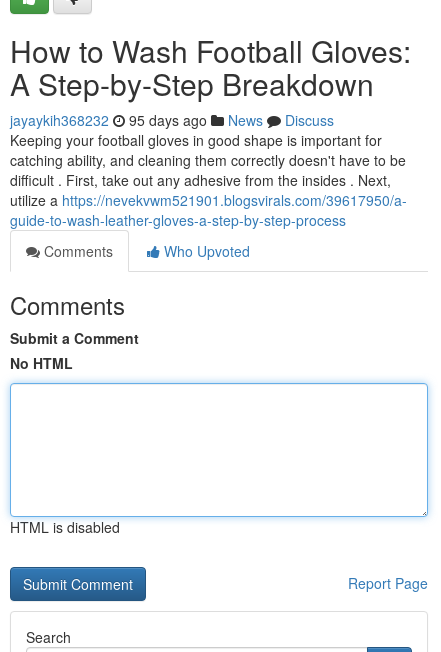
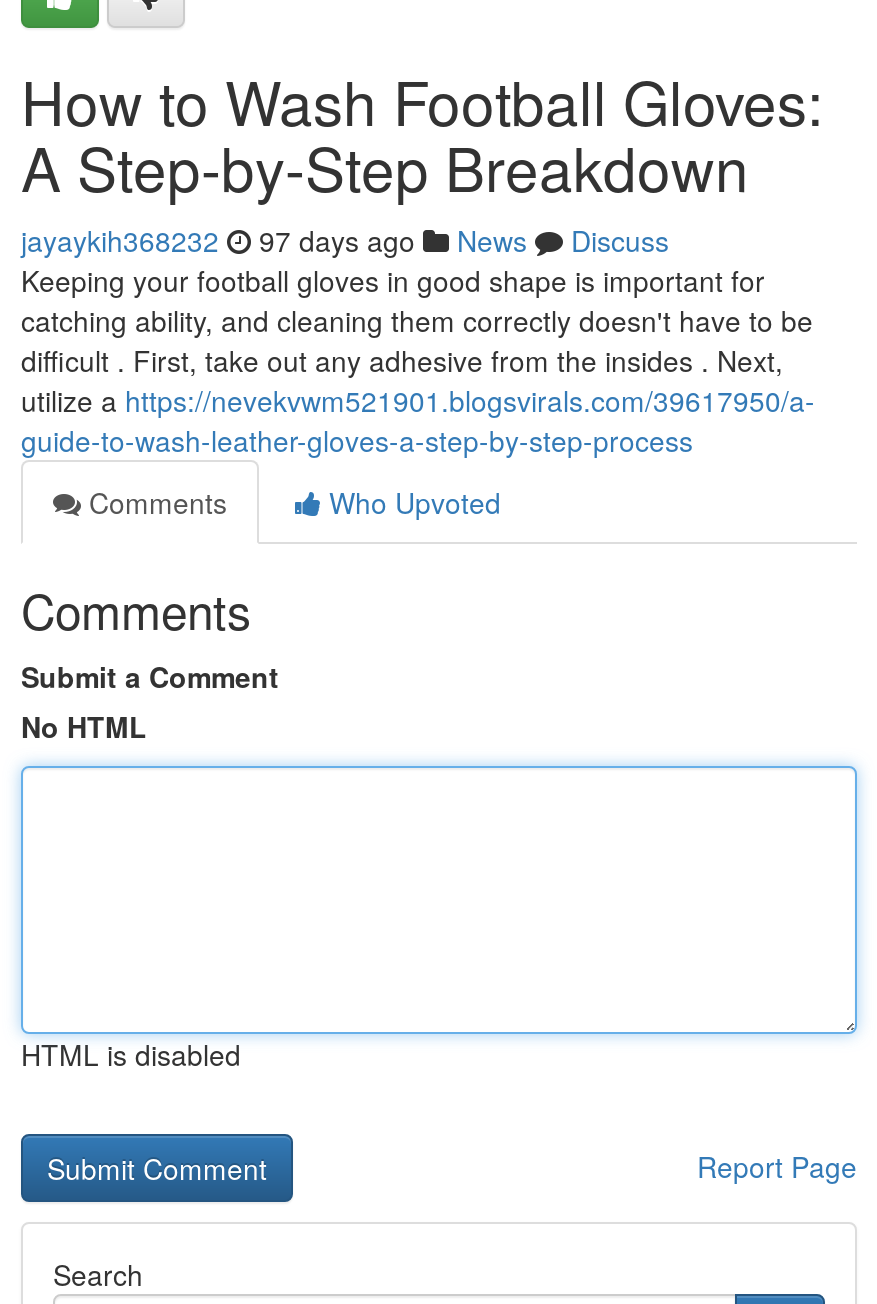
- jayaykih368232 95 days ago News Discuss
+ jayaykih368232 97 days ago News Discuss
